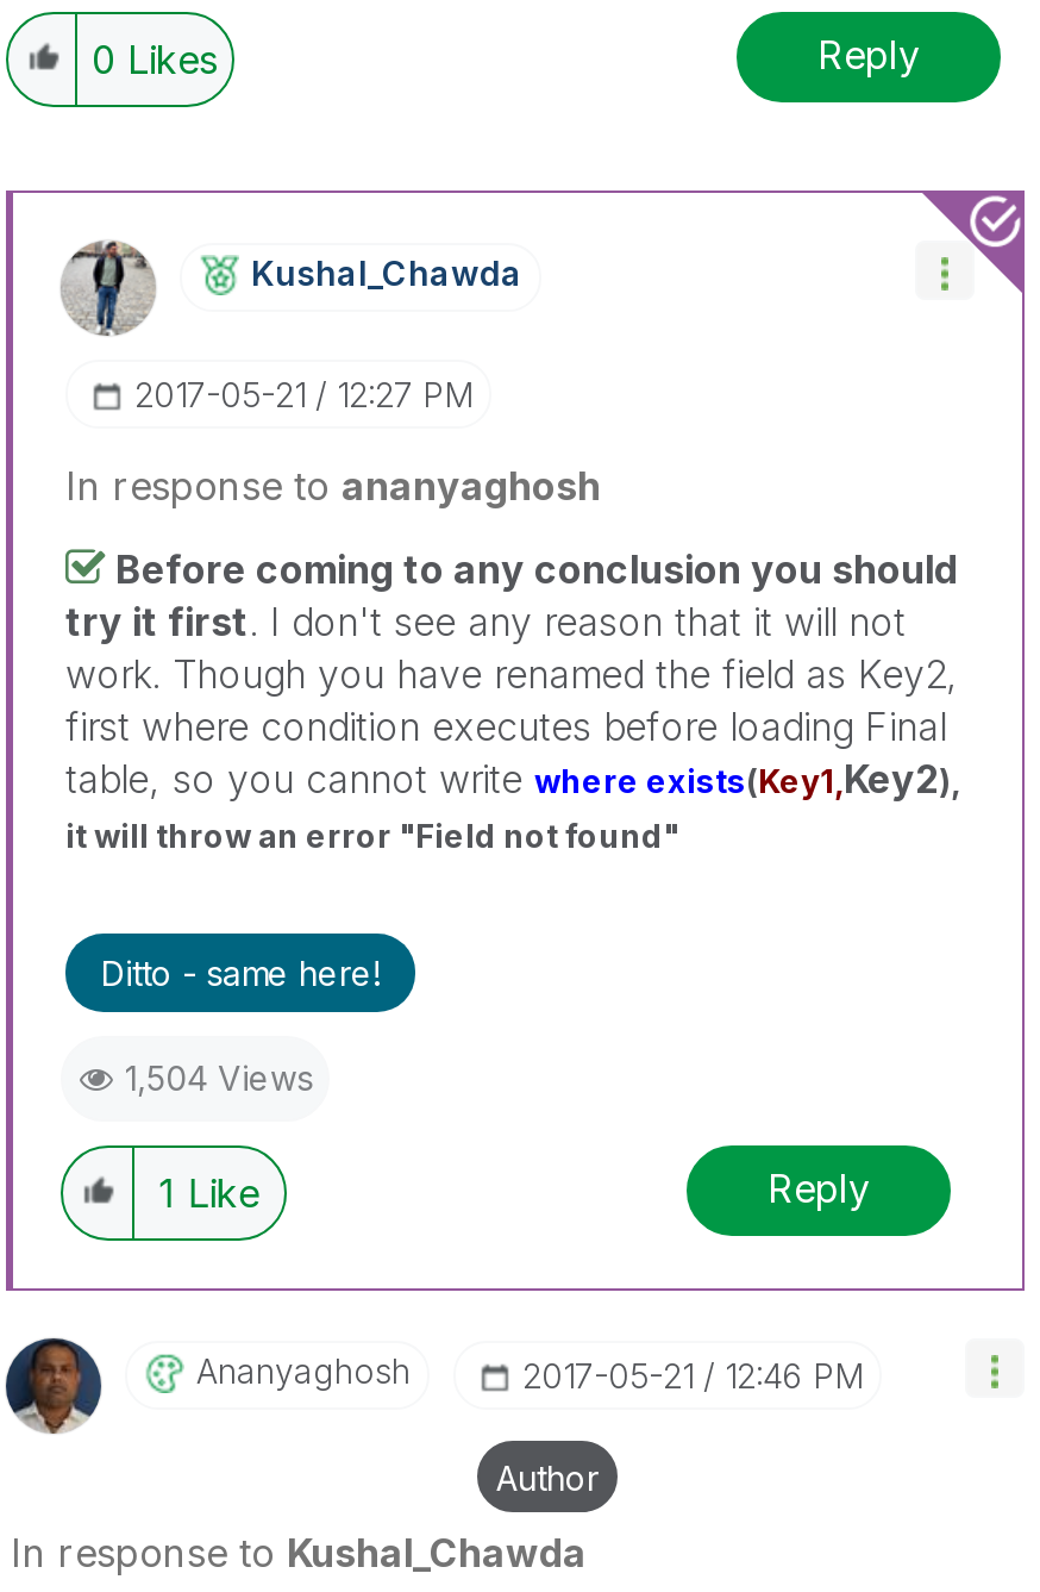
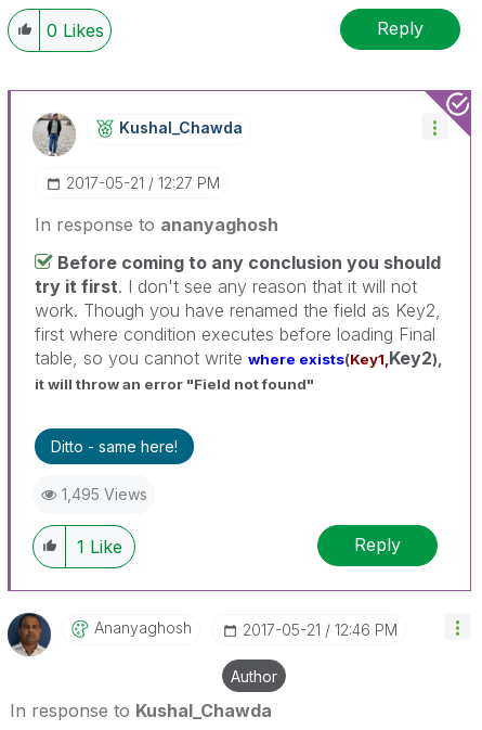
- 1,504 Views
+ 1,495 Views
